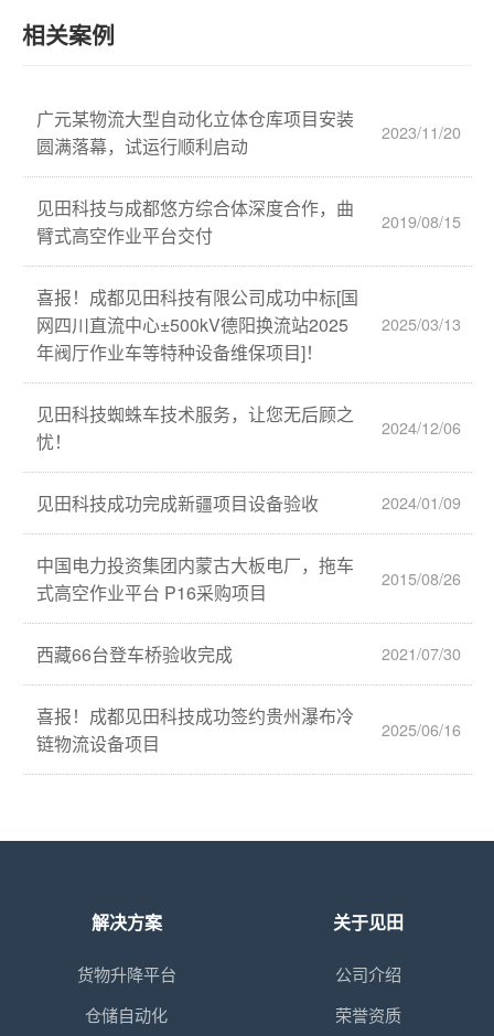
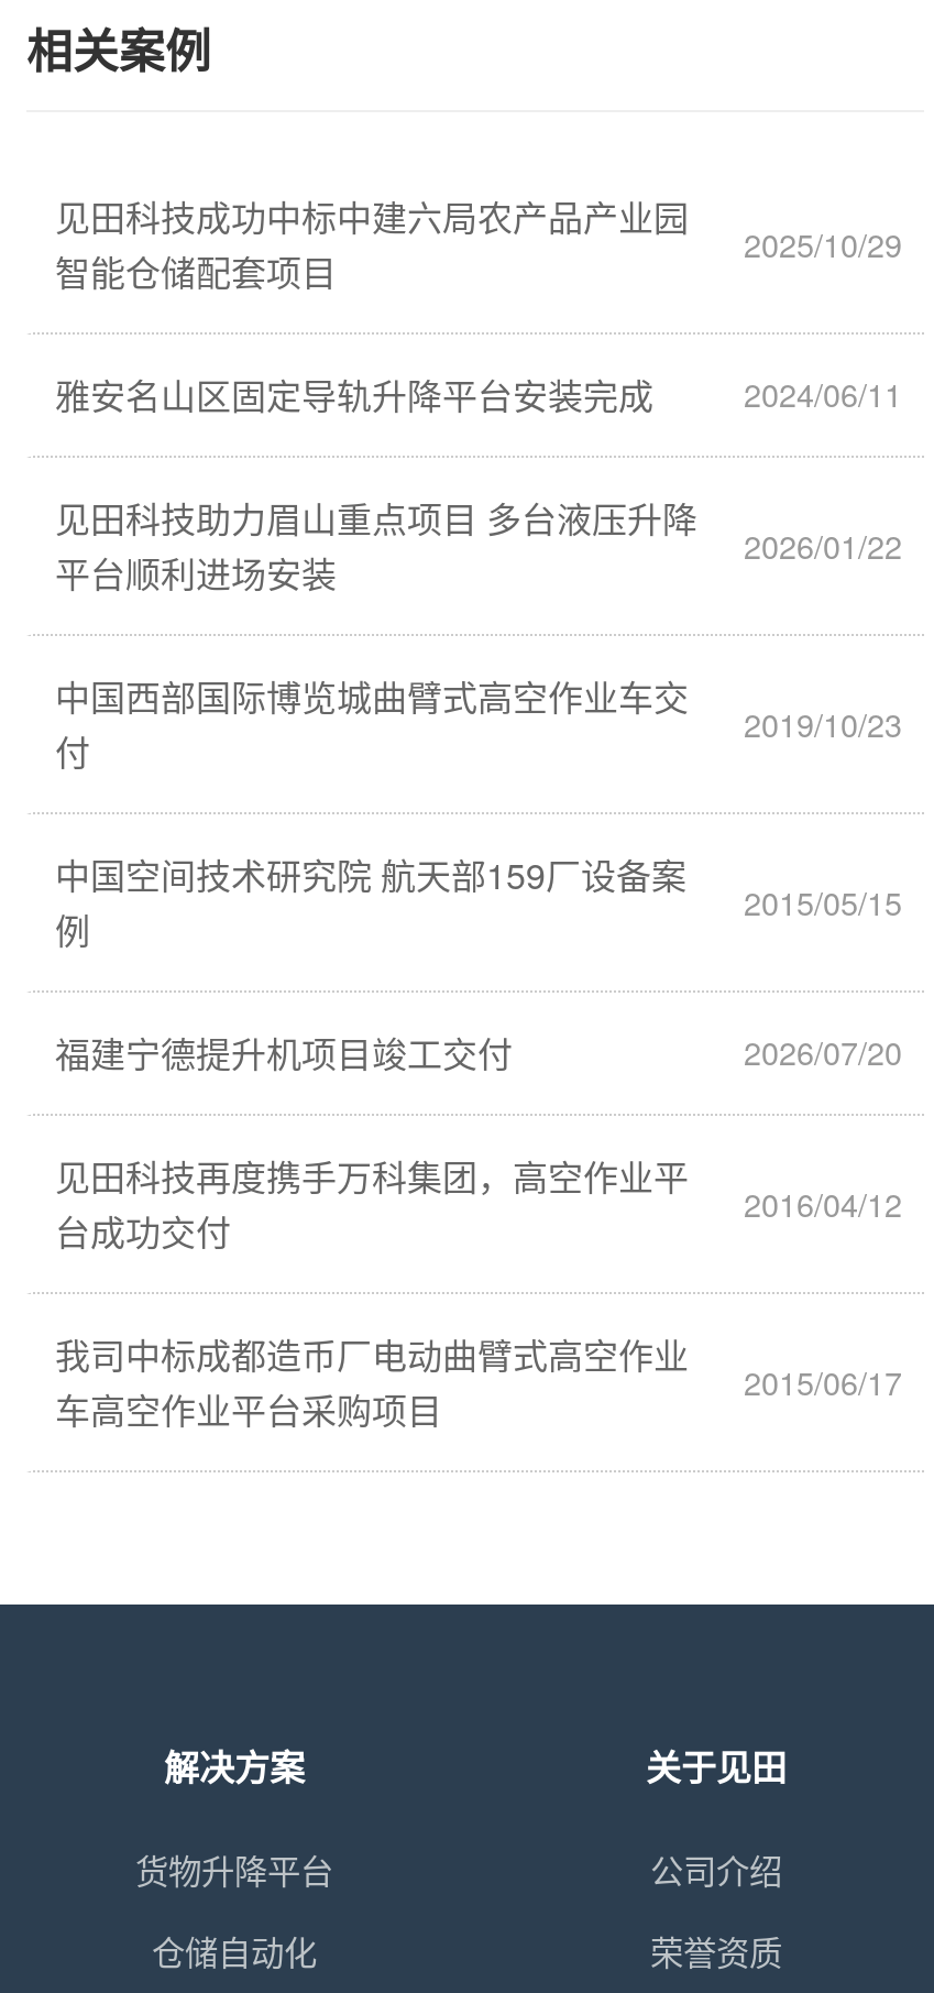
- 广元某物流大型自动化立体仓库项目安装
- 圆满落幕，试运行顺利启动
+ 见田科技成功中标中建六局农产品产业园
+ 智能仓储配套项目

- 2023/11/20
+ 2025/10/29

- 见田科技与成都悠方综合体深度合作，曲
- 臂式高空作业平台交付
+ 雅安名山区固定导轨升降平台安装完成
+ 2024/06/11

- 2019/08/15
+ 见田科技助力眉山重点项目 多台液压升降
+ 平台顺利进场安装

- 喜报！成都见田科技有限公司成功中标[国
- 网四川直流中心±500kV德阳换流站2025
- 年阀厅作业车等特种设备维保项目]！
+ 2026/01/22

- 2025/03/13
+ 中国西部国际博览城曲臂式高空作业车交
+ 付

- 见田科技蜘蛛车技术服务，让您无后顾之
- 忧！
+ 2019/10/23

- 2024/12/06
+ 中国空间技术研究院 航天部159厂设备案
+ 例

- 见田科技成功完成新疆项目设备验收
- 2024/01/09
+ 2015/05/15

- 中国电力投资集团内蒙古大板电厂，拖车
- 式高空作业平台 P16采购项目
+ 福建宁德提升机项目竣工交付
+ 2026/07/20

- 2015/08/26
+ 见田科技再度携手万科集团，高空作业平
+ 台成功交付

- 西藏66台登车桥验收完成
- 2021/07/30
+ 2016/04/12

- 喜报！成都见田科技成功签约贵州瀑布冷
- 链物流设备项目
+ 我司中标成都造币厂电动曲臂式高空作业
+ 车高空作业平台采购项目

- 2025/06/16
+ 2015/06/17
